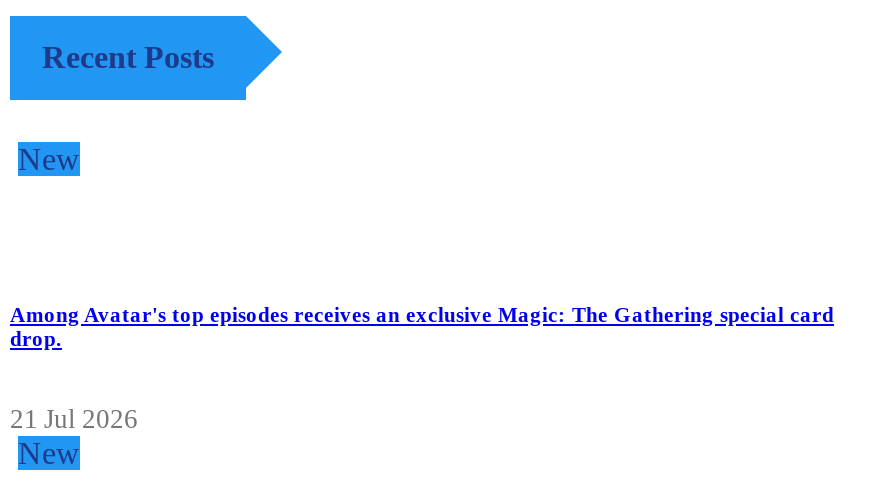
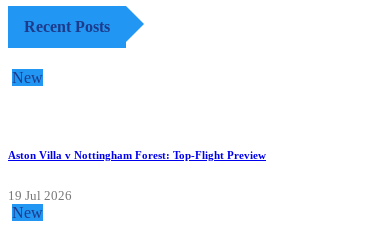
- Among Avatar's top episodes receives an exclusive Magic: The Gathering special card
- drop.
+ Aston Villa v Nottingham Forest: Top-Flight Preview

- 21 Jul 2026
+ 19 Jul 2026
